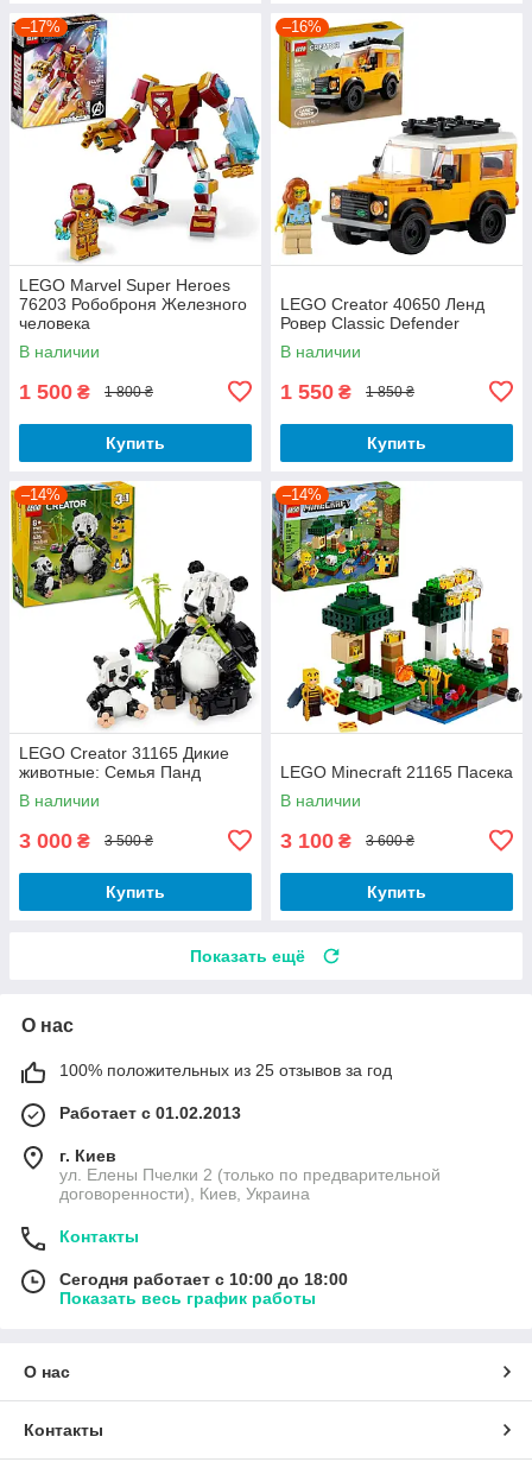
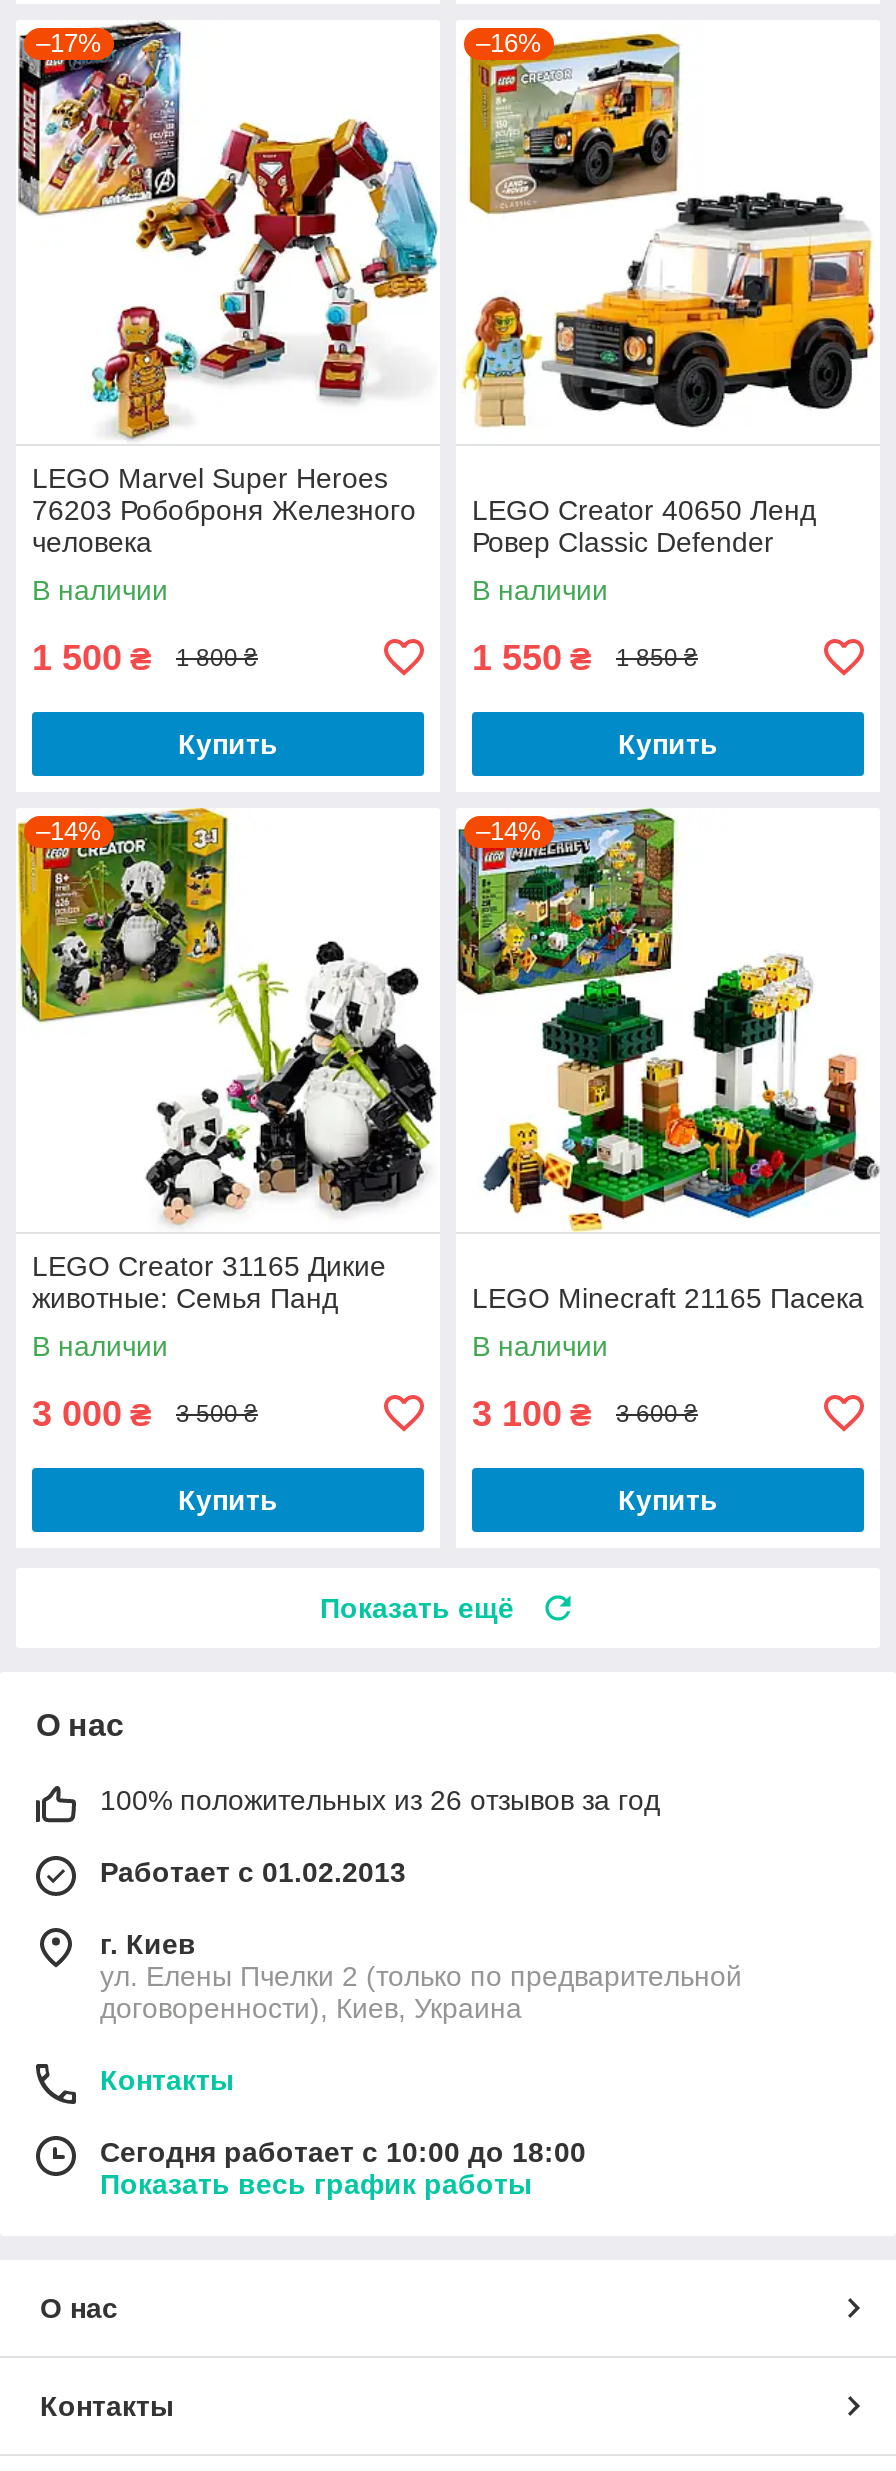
- 100% положительных из 25 отзывов за год
+ 100% положительных из 26 отзывов за год
